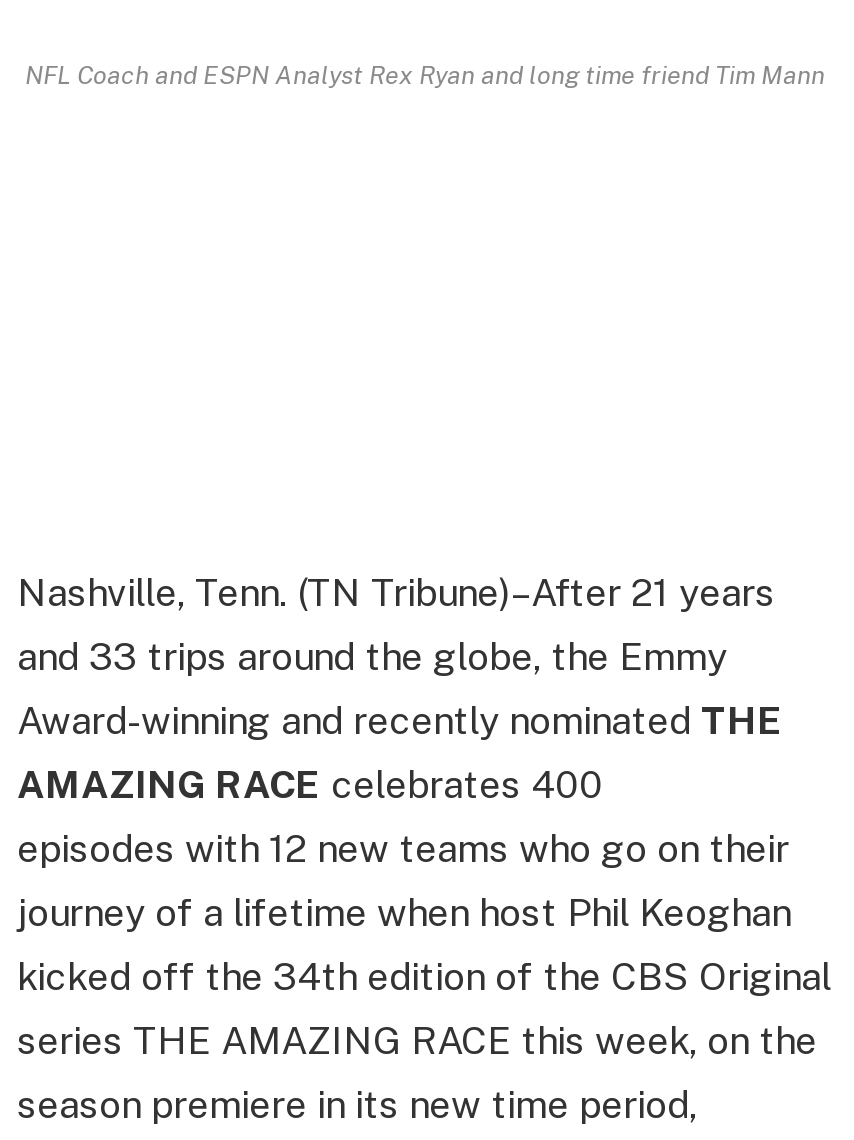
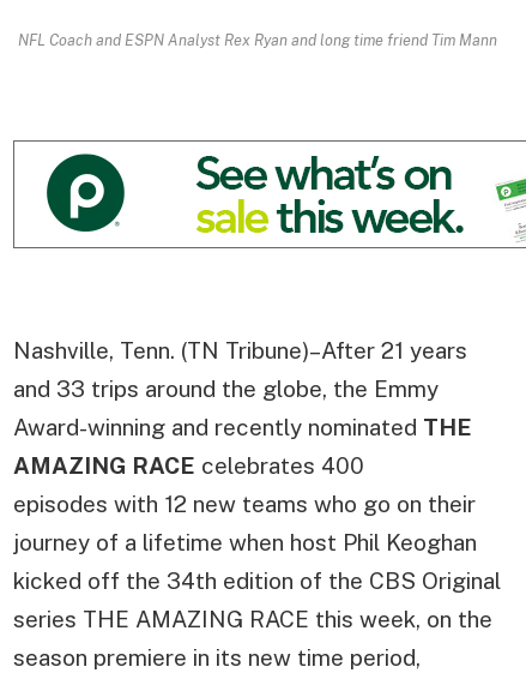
+ [image]
